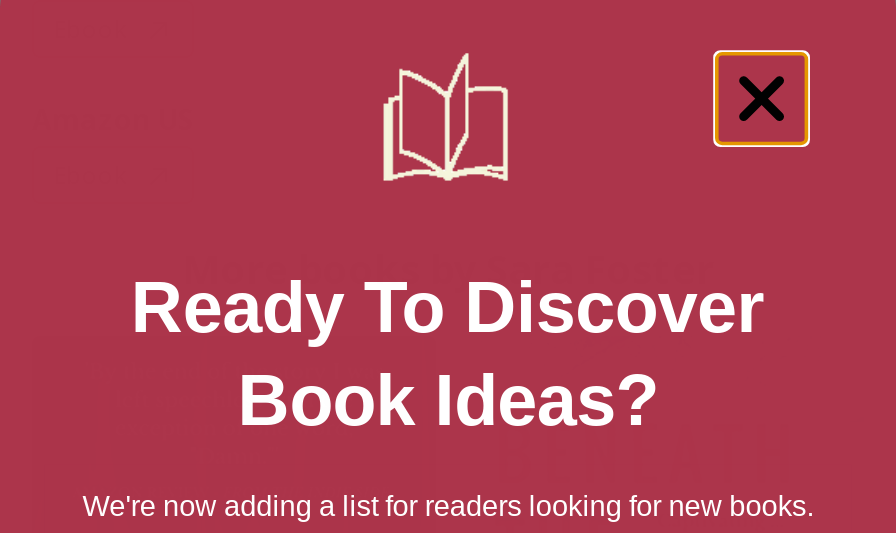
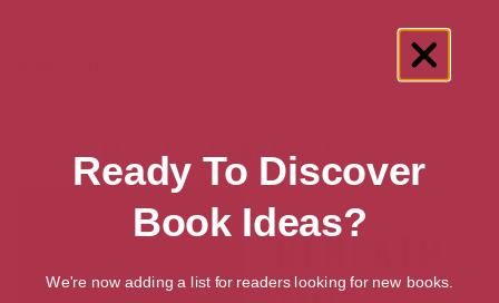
- [image]
